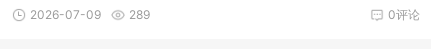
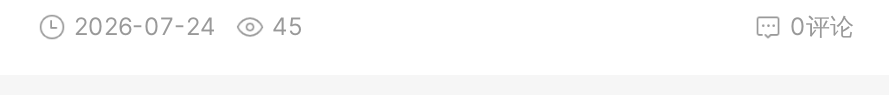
- 2026-07-09
- 289
+ 2026-07-24
+ 45
